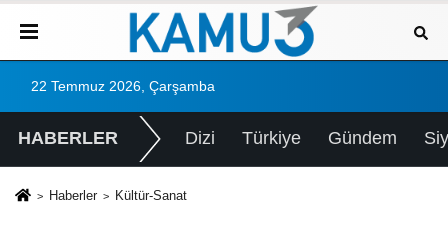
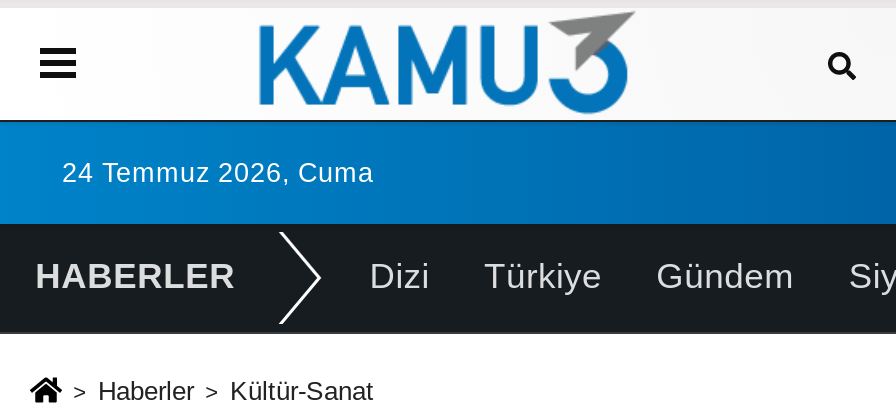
- 22 Temmuz 2026, Çarşamba
+ 24 Temmuz 2026, Cuma
